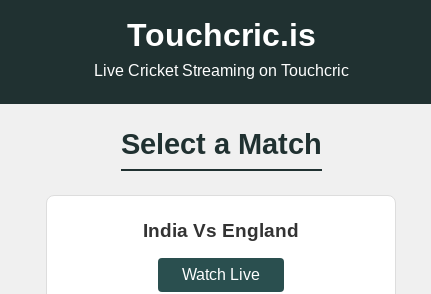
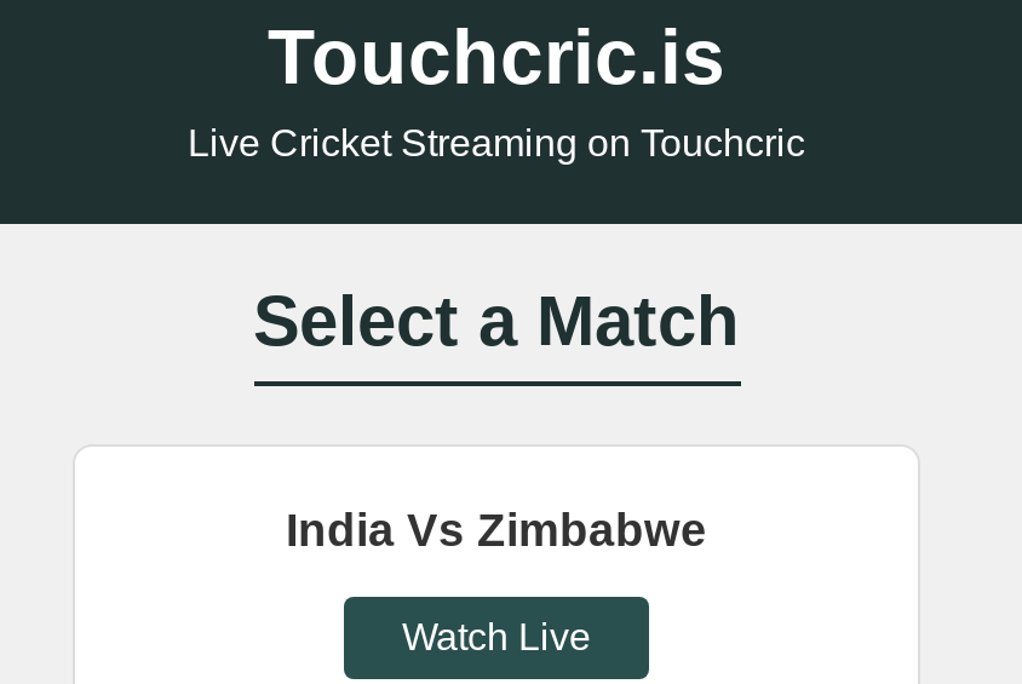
- India Vs England
+ India Vs Zimbabwe
